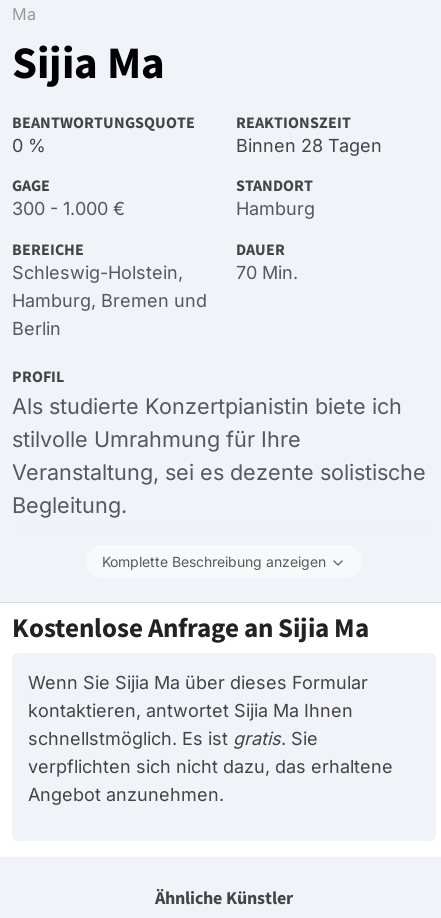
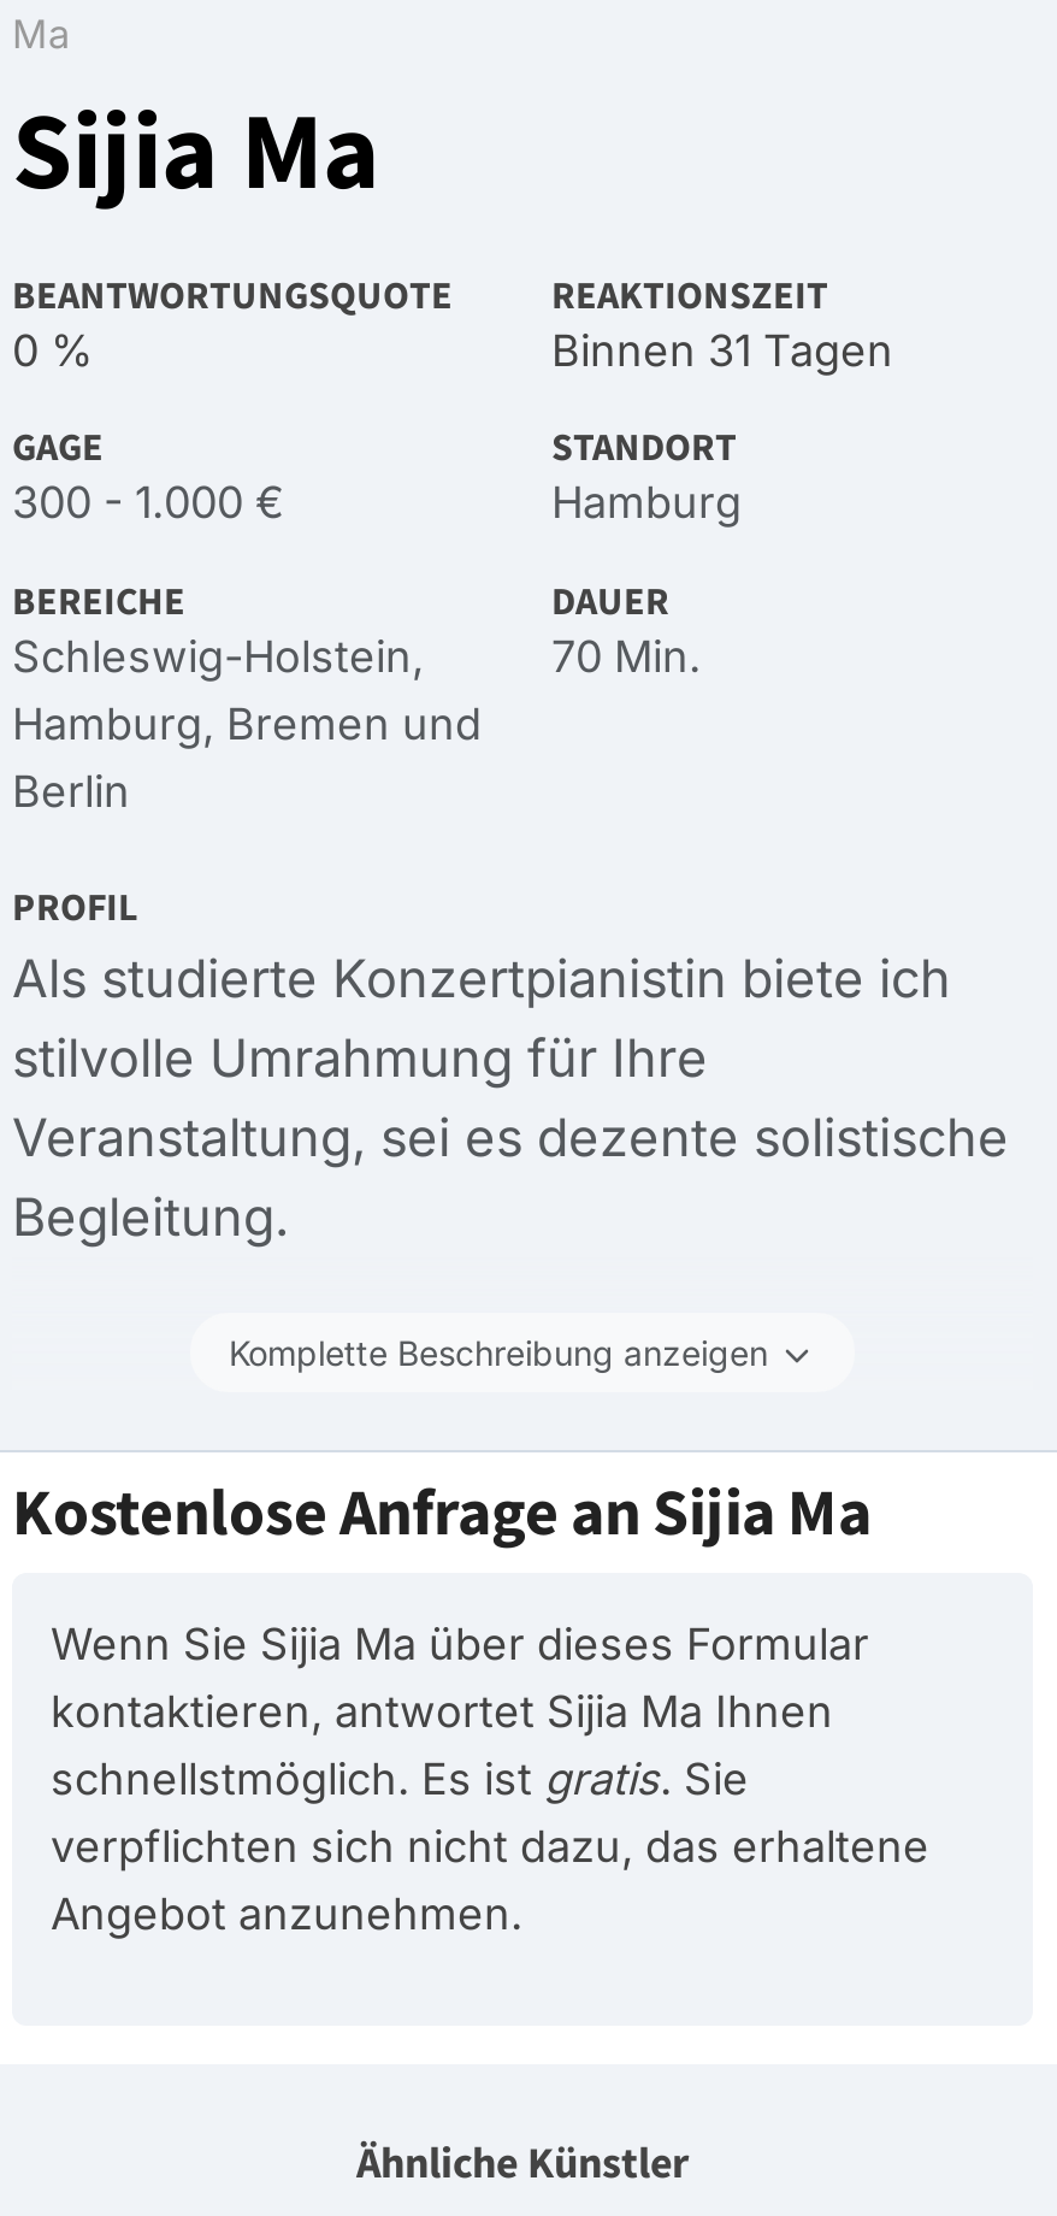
- Binnen 28 Tagen
+ Binnen 31 Tagen
